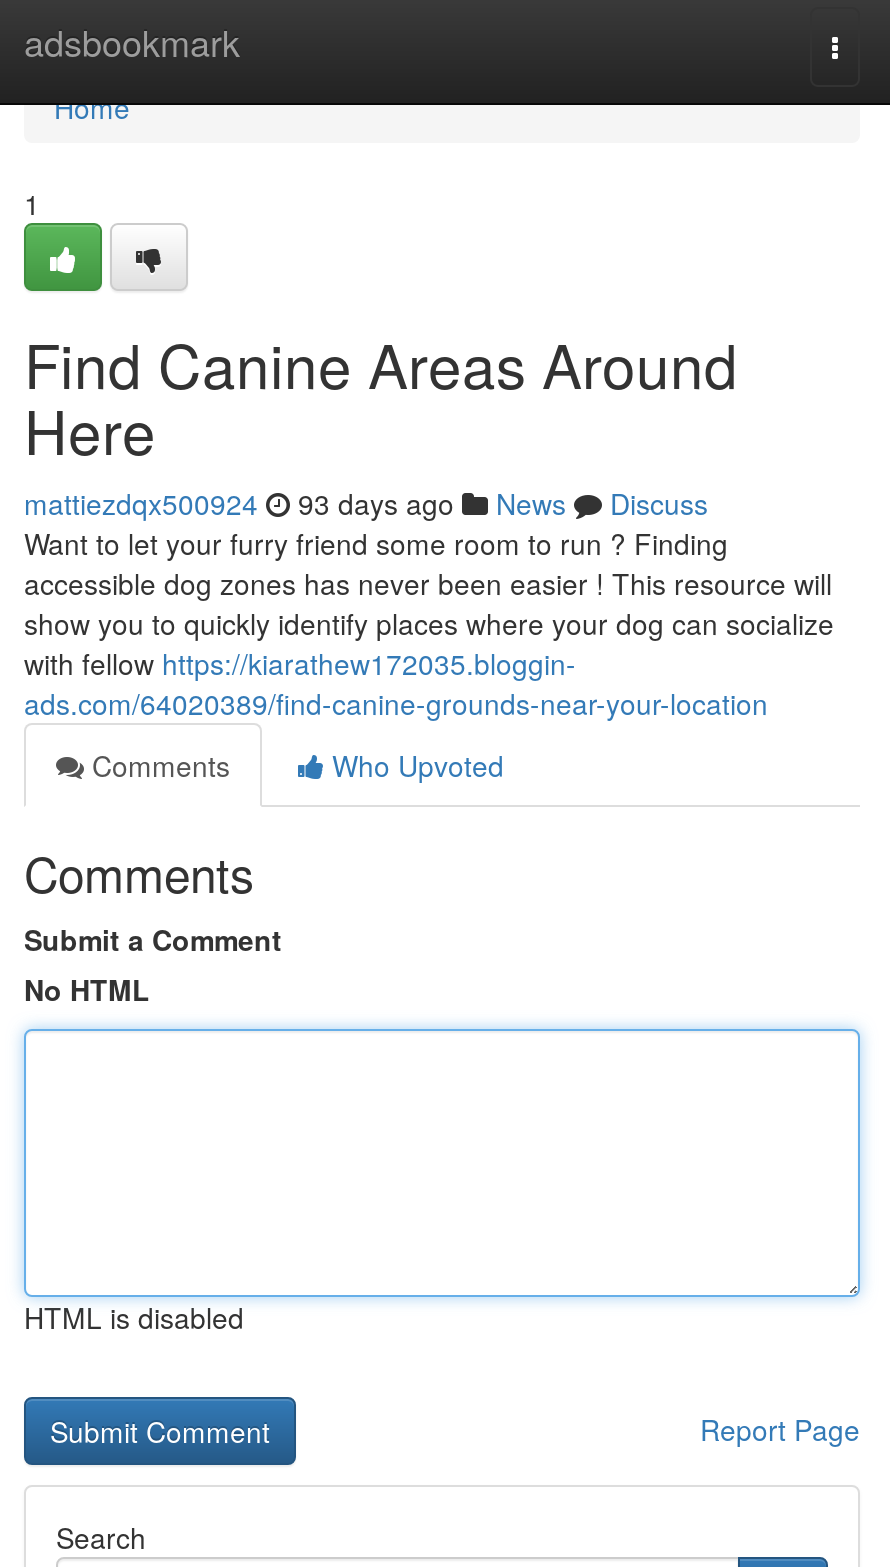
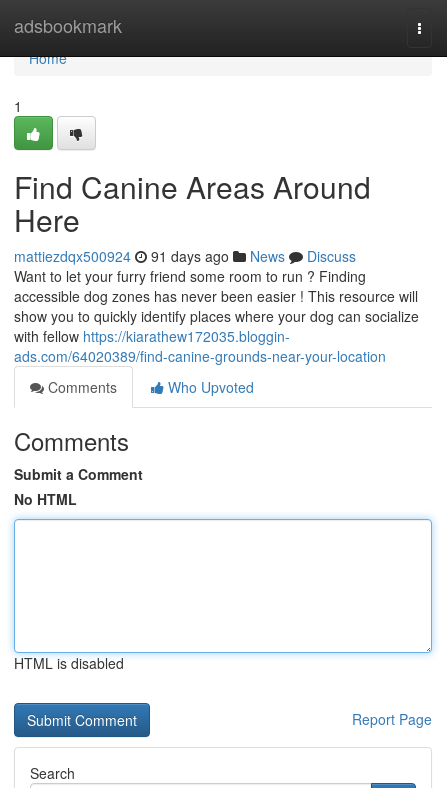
- mattiezdqx500924 93 days ago News Discuss
+ mattiezdqx500924 91 days ago News Discuss
